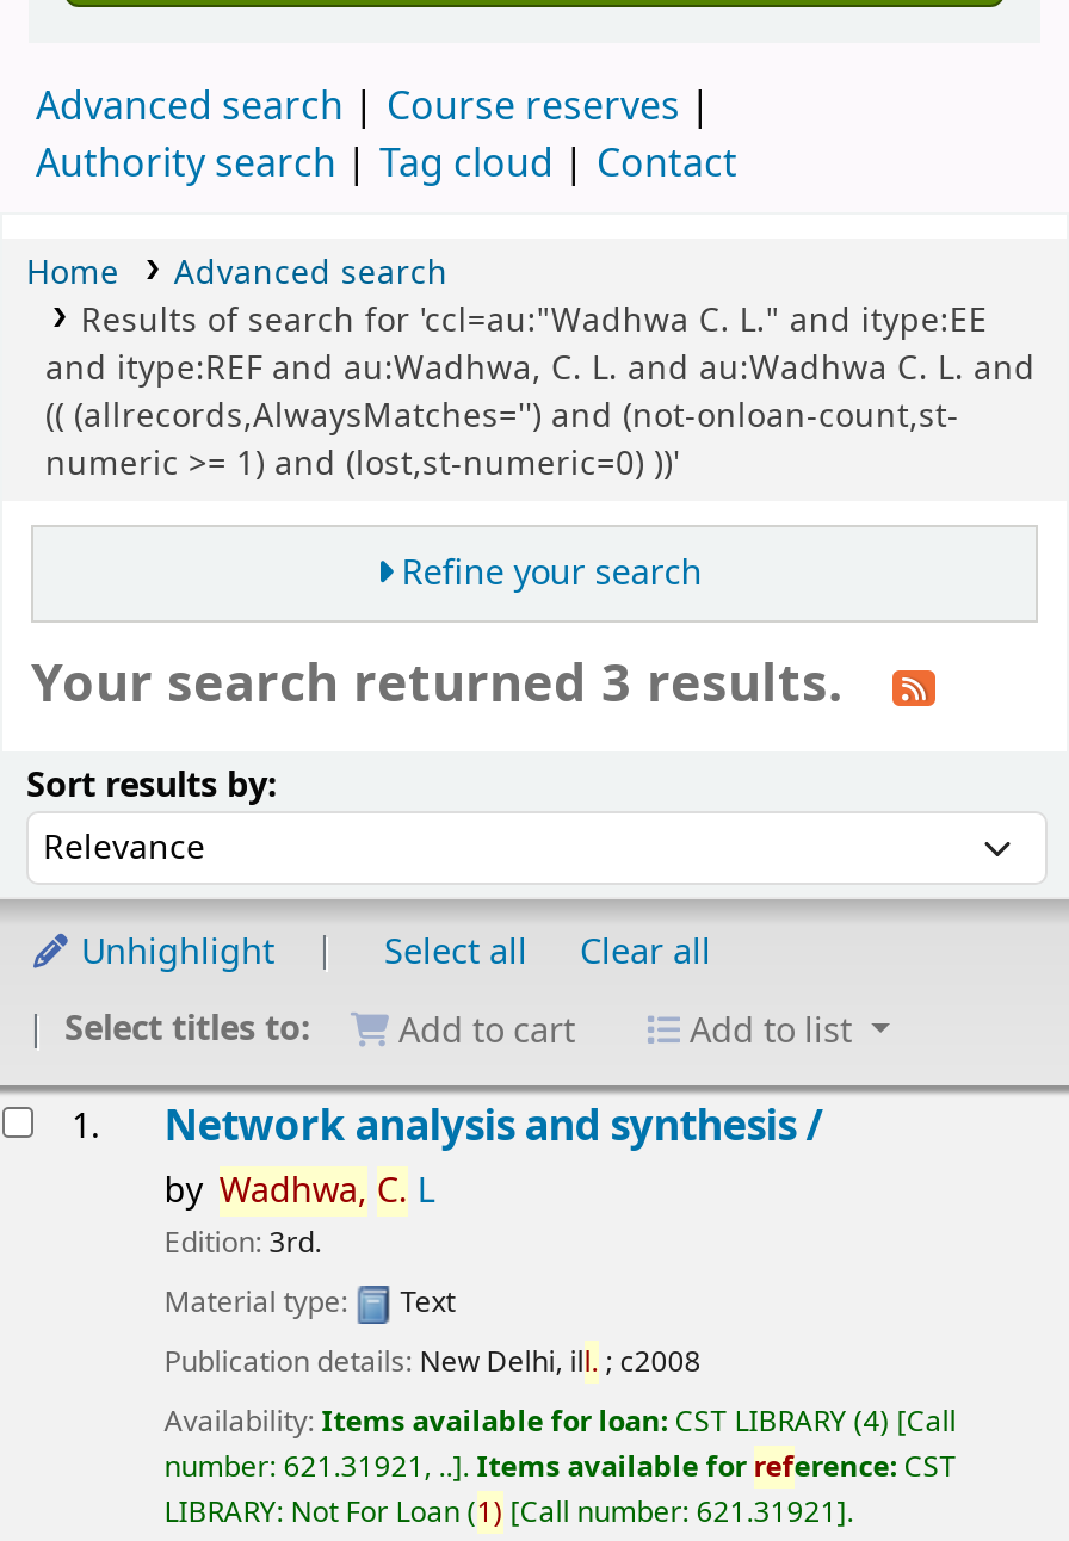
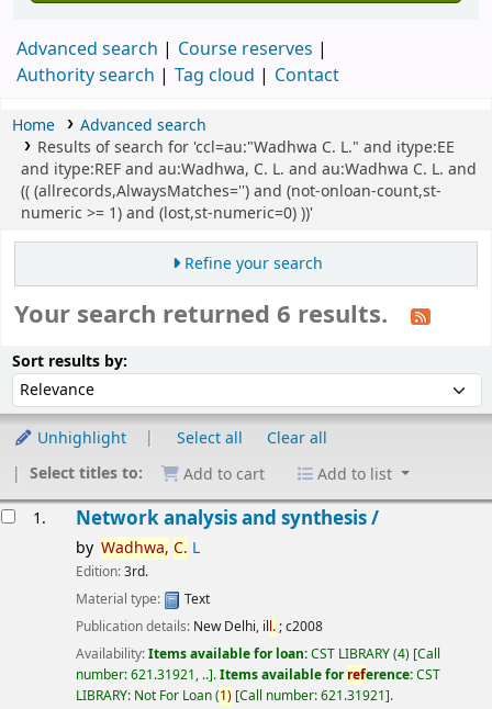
- Your search returned 3 results.
+ Your search returned 6 results.
